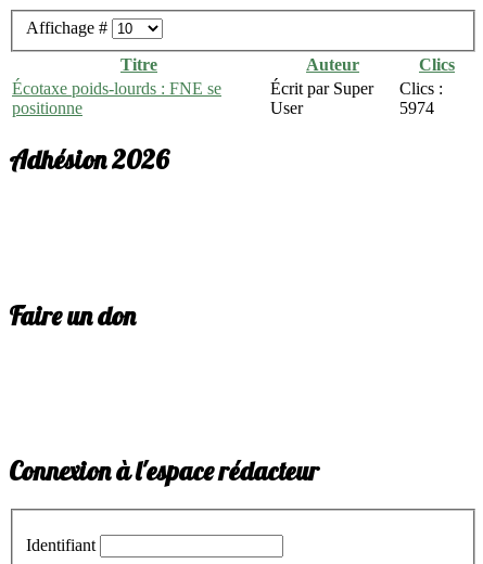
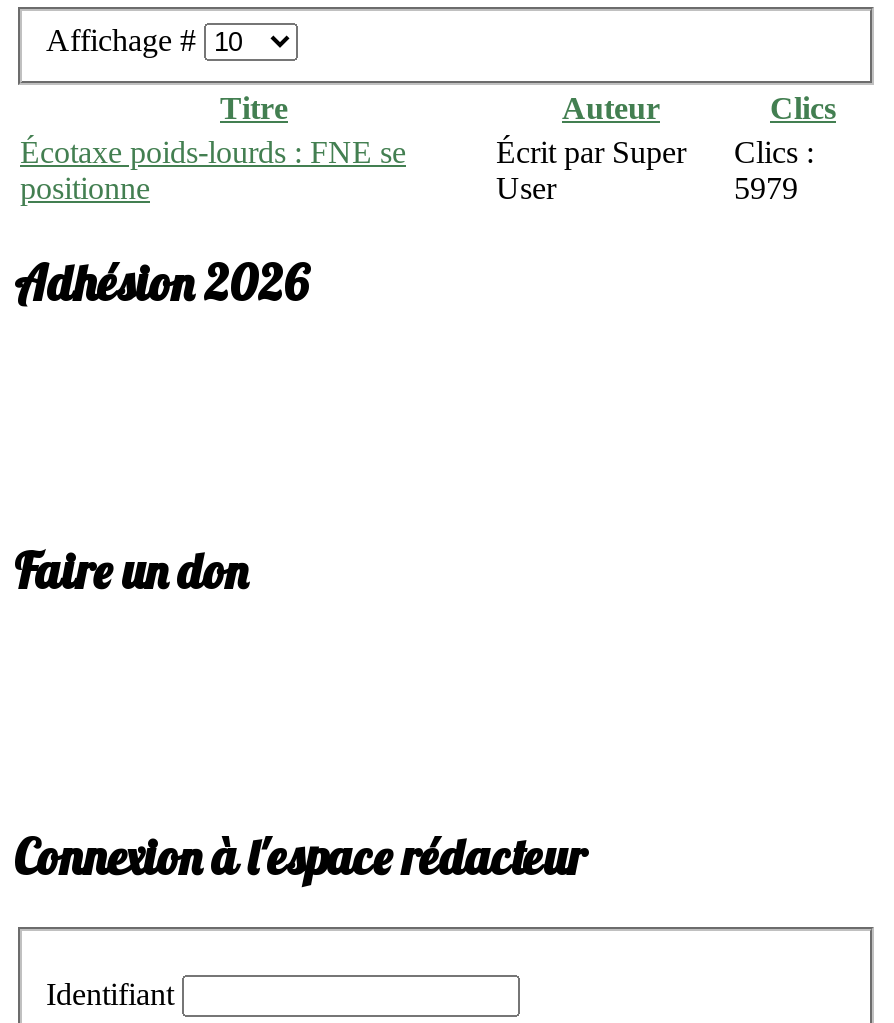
- 5974
+ 5979
